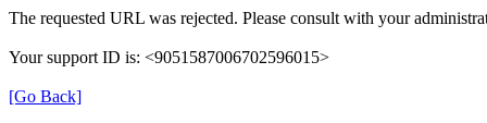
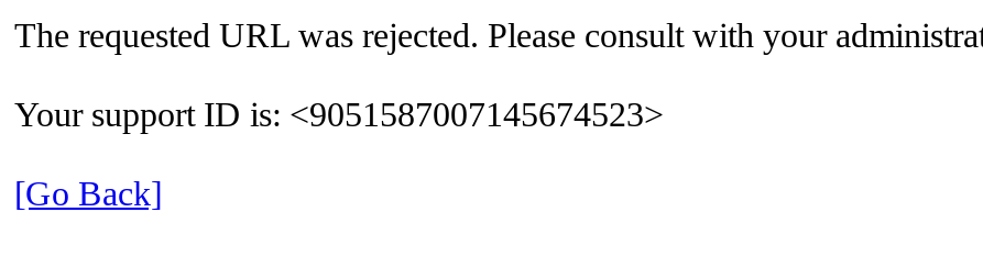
- Your support ID is: <9051587006702596015>
+ Your support ID is: <9051587007145674523>
